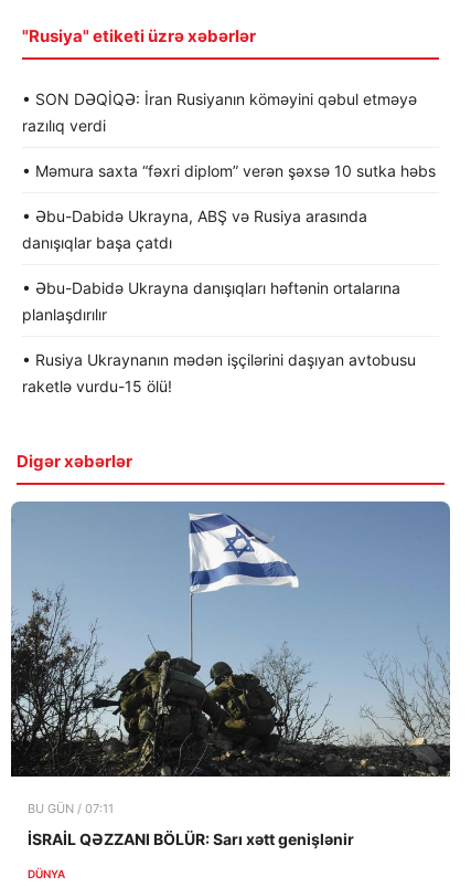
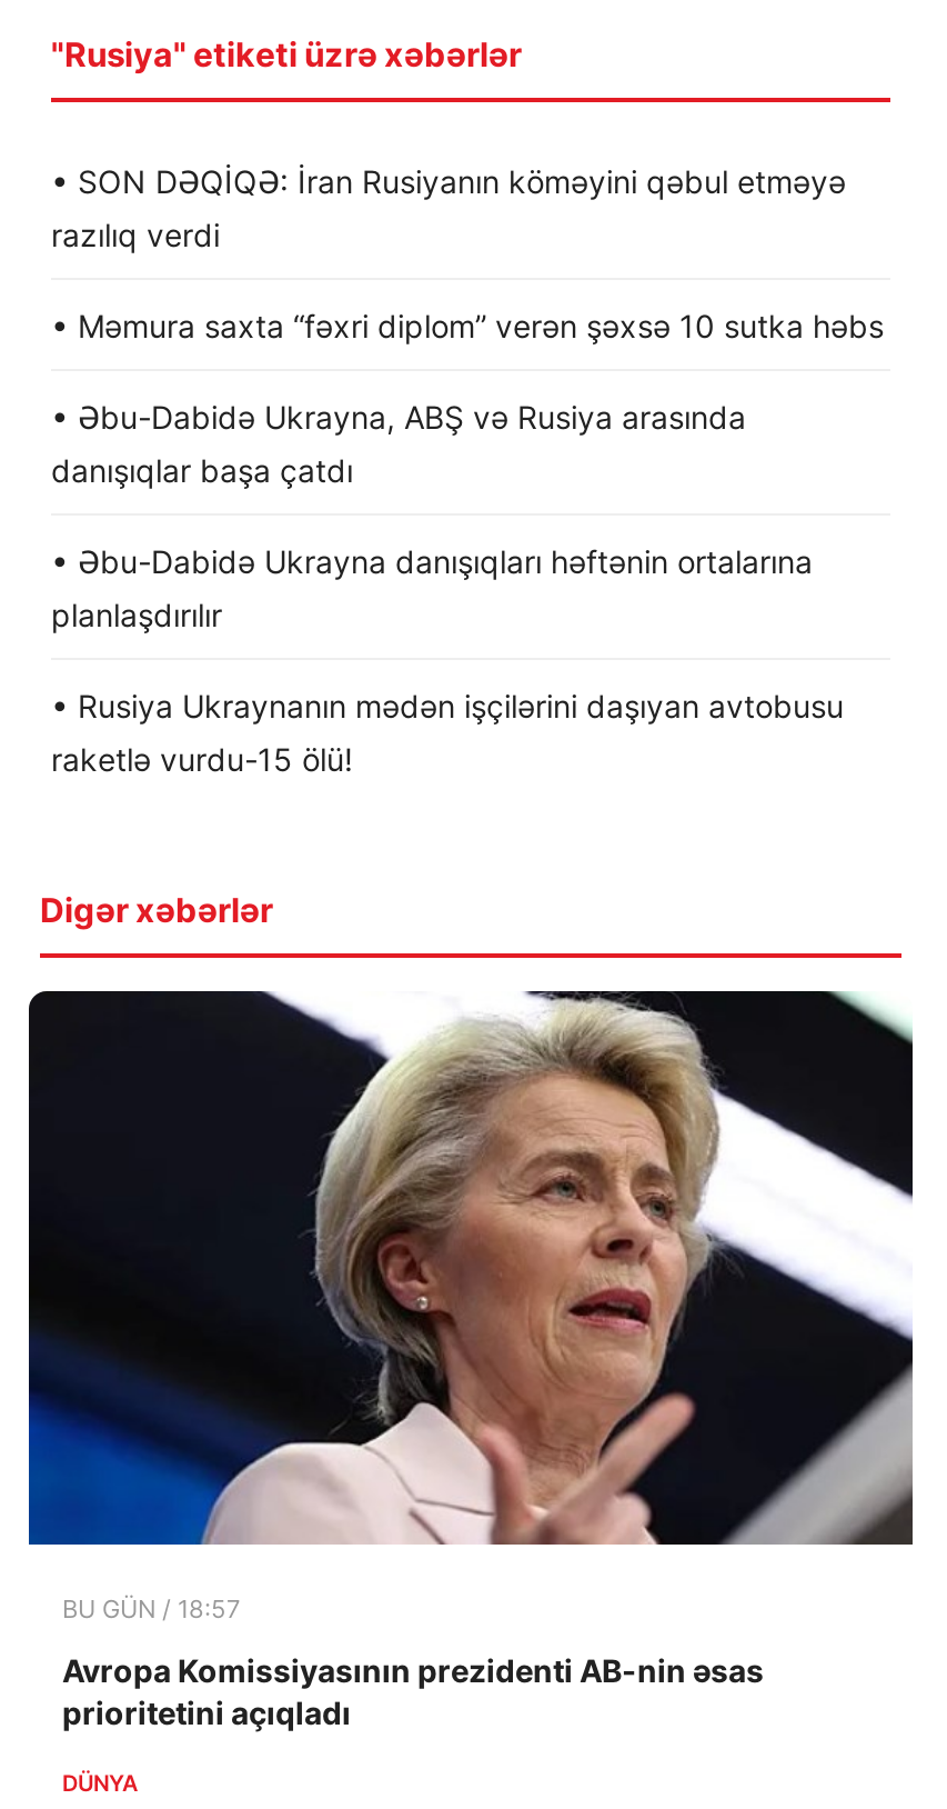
- [image]
- BU GÜN / 07:11
+ [image]
+ BU GÜN / 18:57

- İSRAİL QƏZZANI BÖLÜR: Sarı xətt genişlənir
+ Avropa Komissiyasının prezidenti AB-nin əsas
+ prioritetini açıqladı
